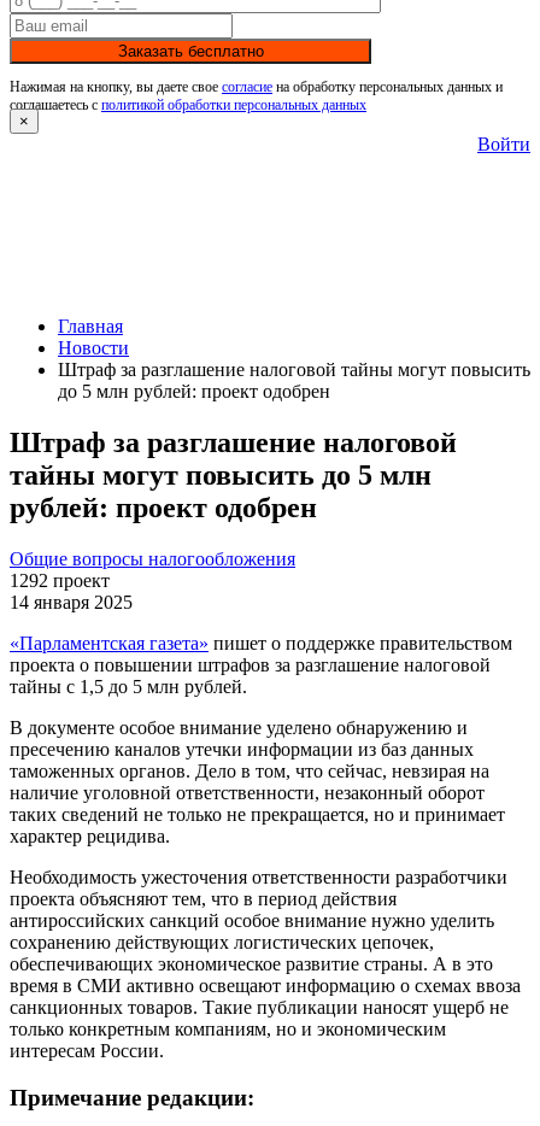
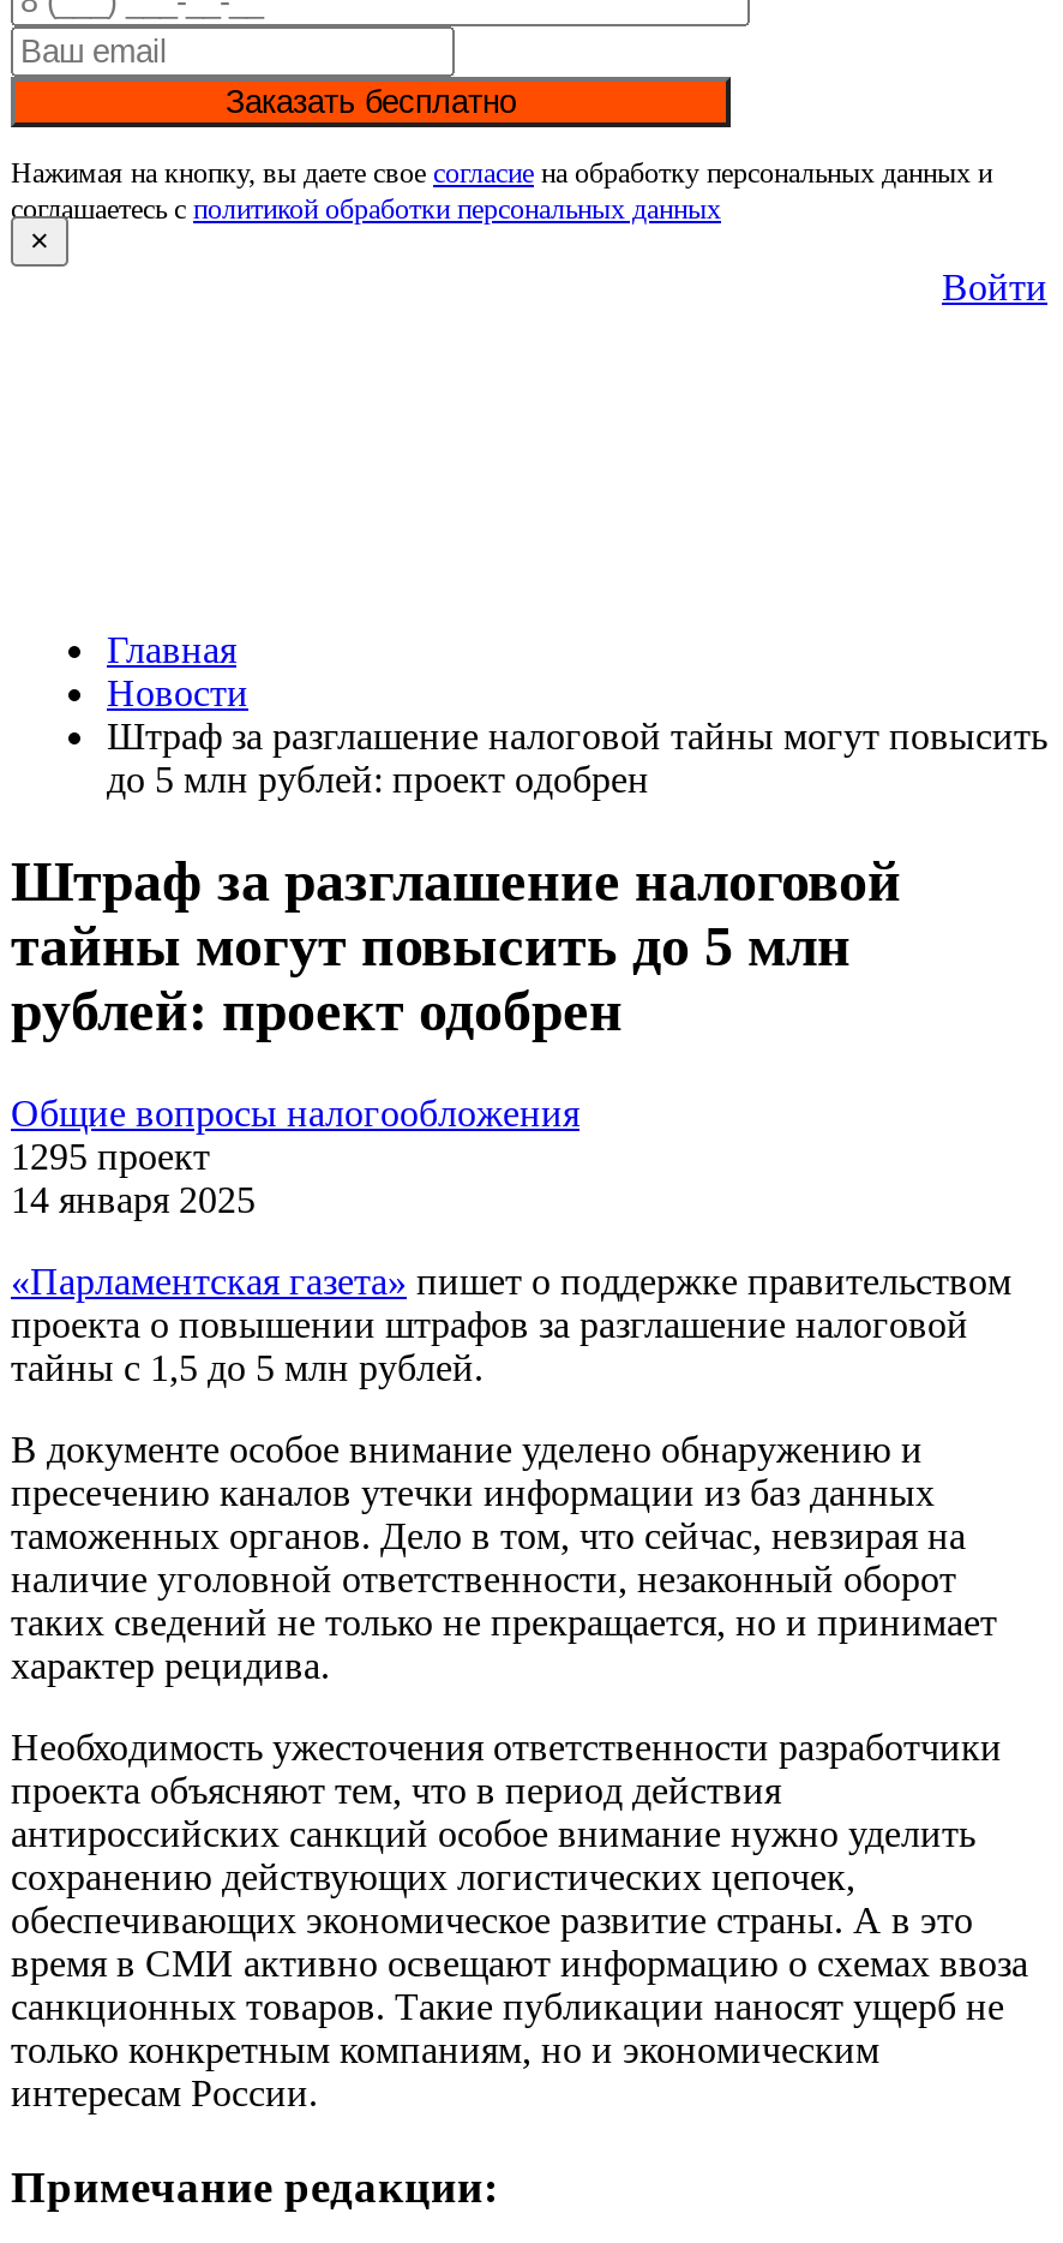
- 1292 проект
+ 1295 проект
